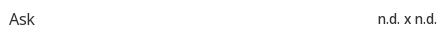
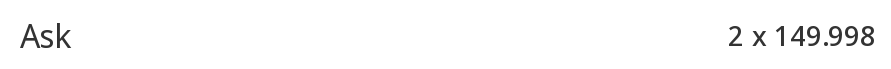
- n.d. x n.d.
+ 2 x 149.998
